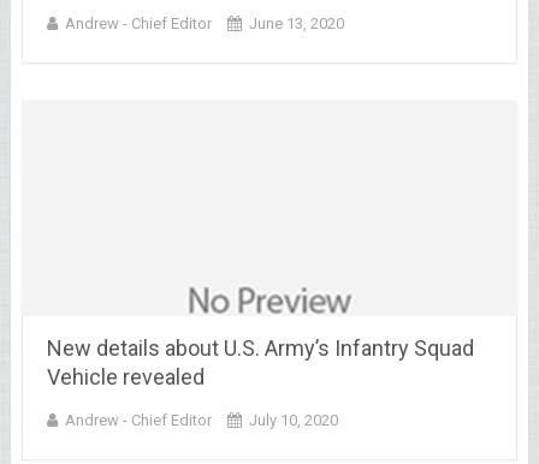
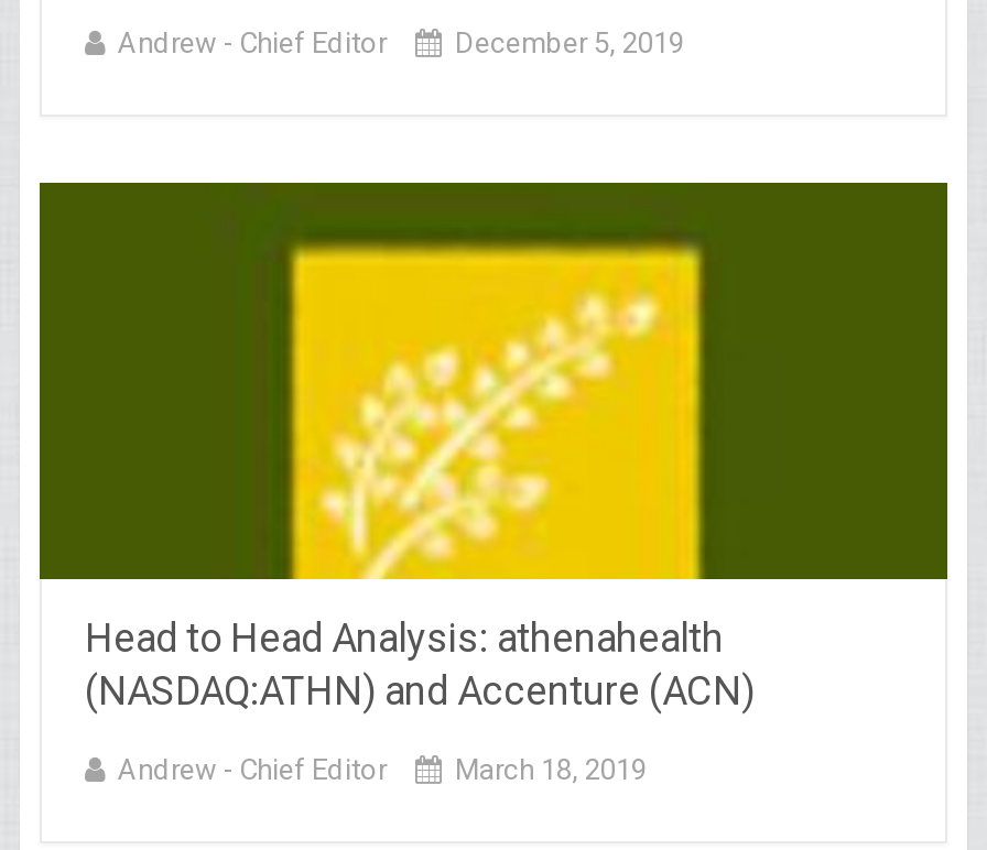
- June 13, 2020
+ December 5, 2019

+ [image]

- New details about U.S. Army’s Infantry Squad
- Vehicle revealed
+ Head to Head Analysis: athenahealth
+ (NASDAQ:ATHN) and Accenture (ACN)

- July 10, 2020
+ March 18, 2019
